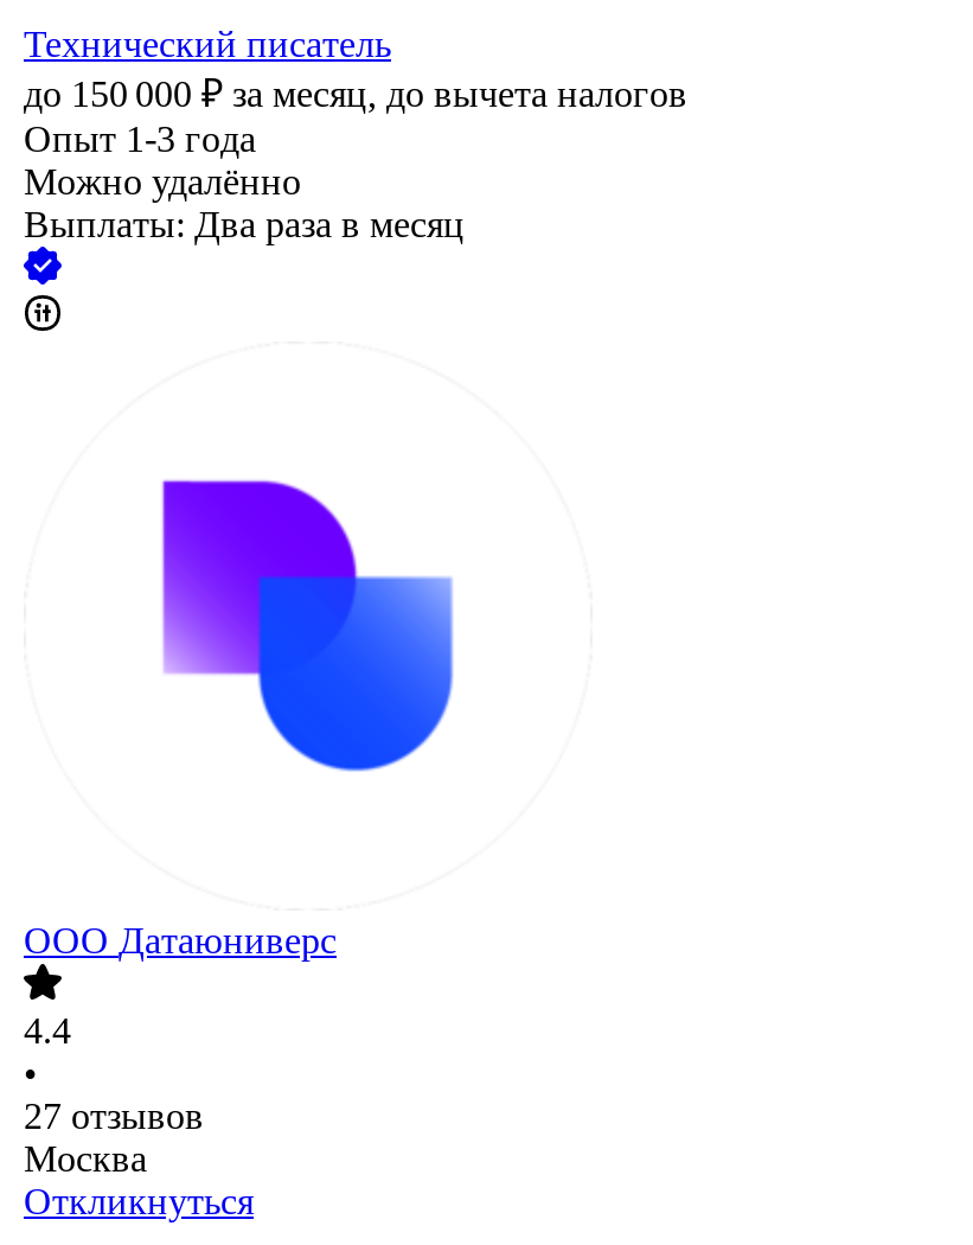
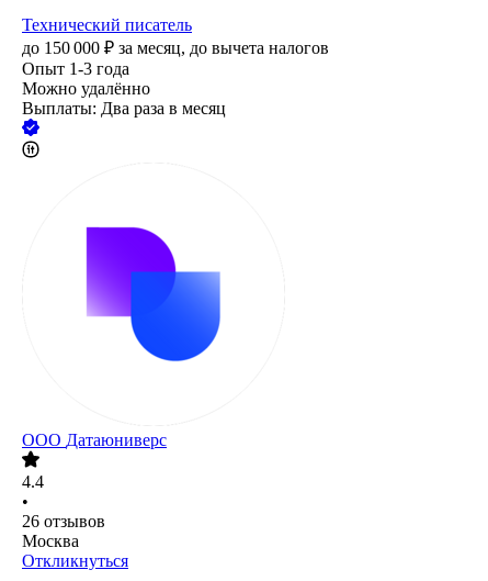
- 27 отзывов
+ 26 отзывов
